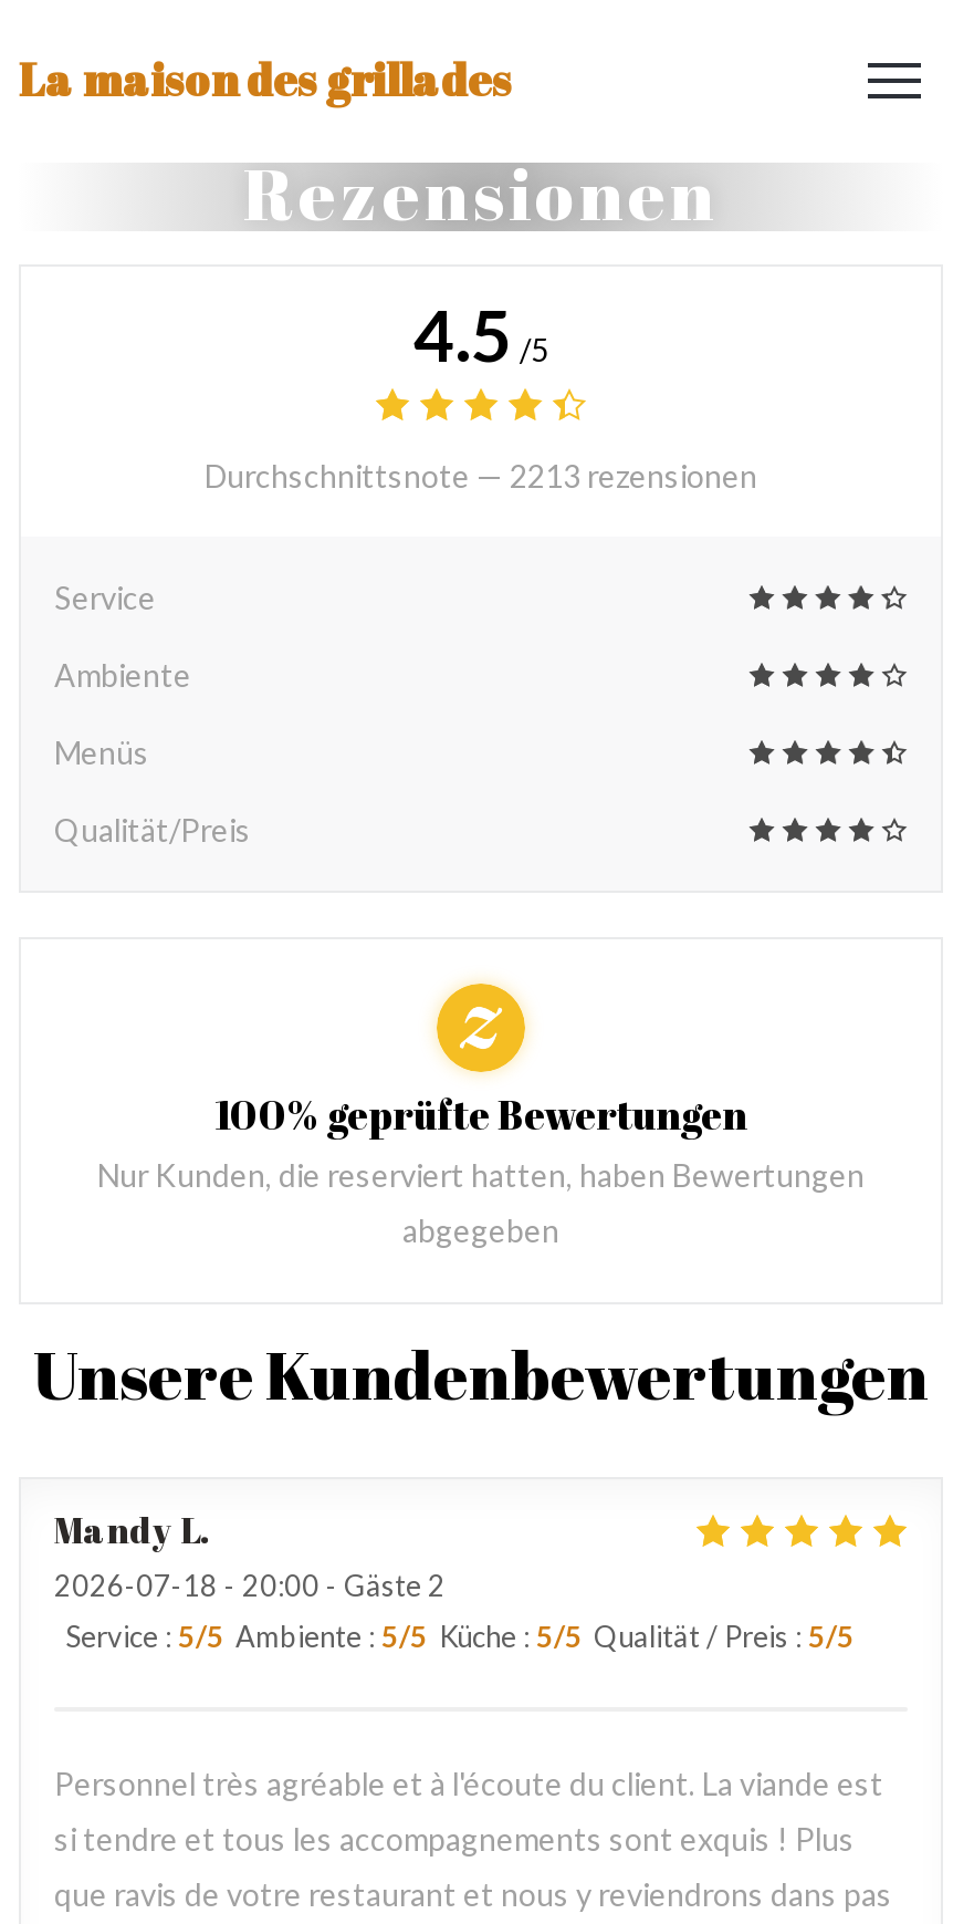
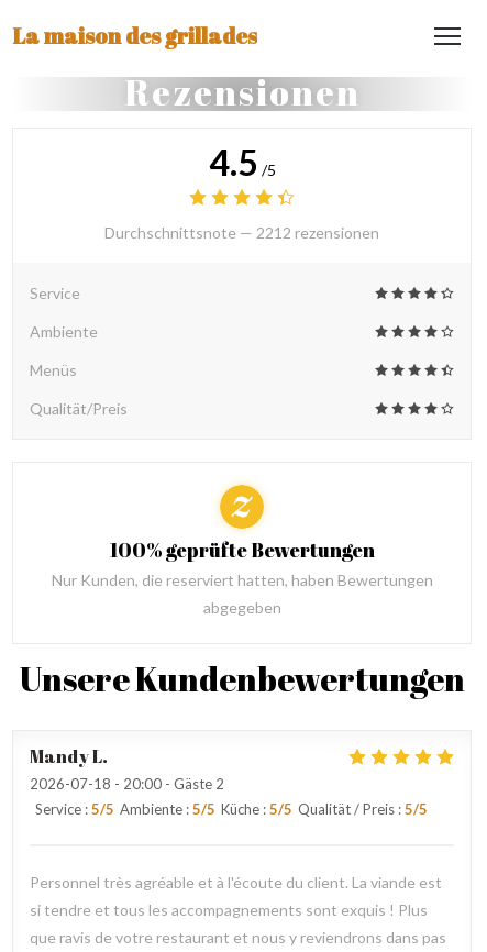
- Durchschnittsnote — 2213 rezensionen
+ Durchschnittsnote — 2212 rezensionen
